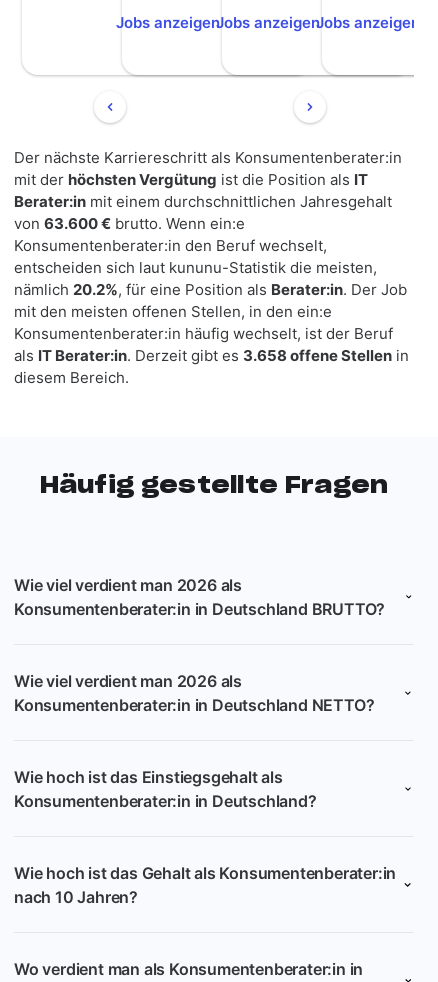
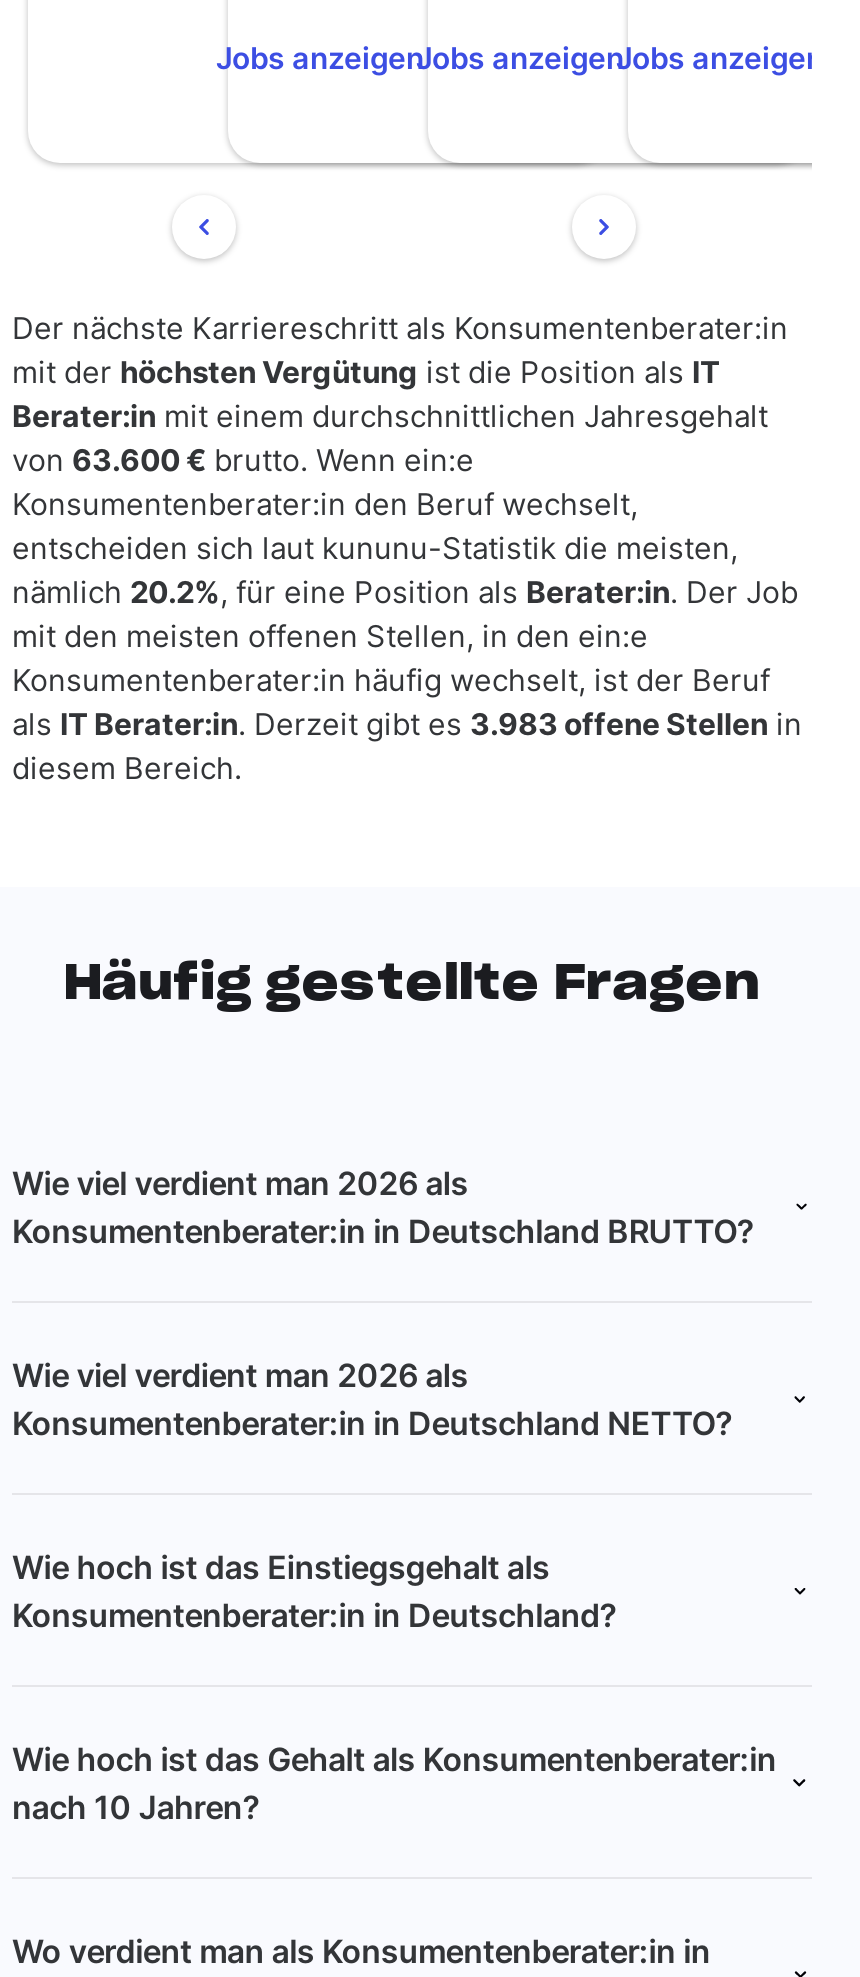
- als IT Berater:in. Derzeit gibt es 3.658 offene Stellen in
+ als IT Berater:in. Derzeit gibt es 3.983 offene Stellen in
